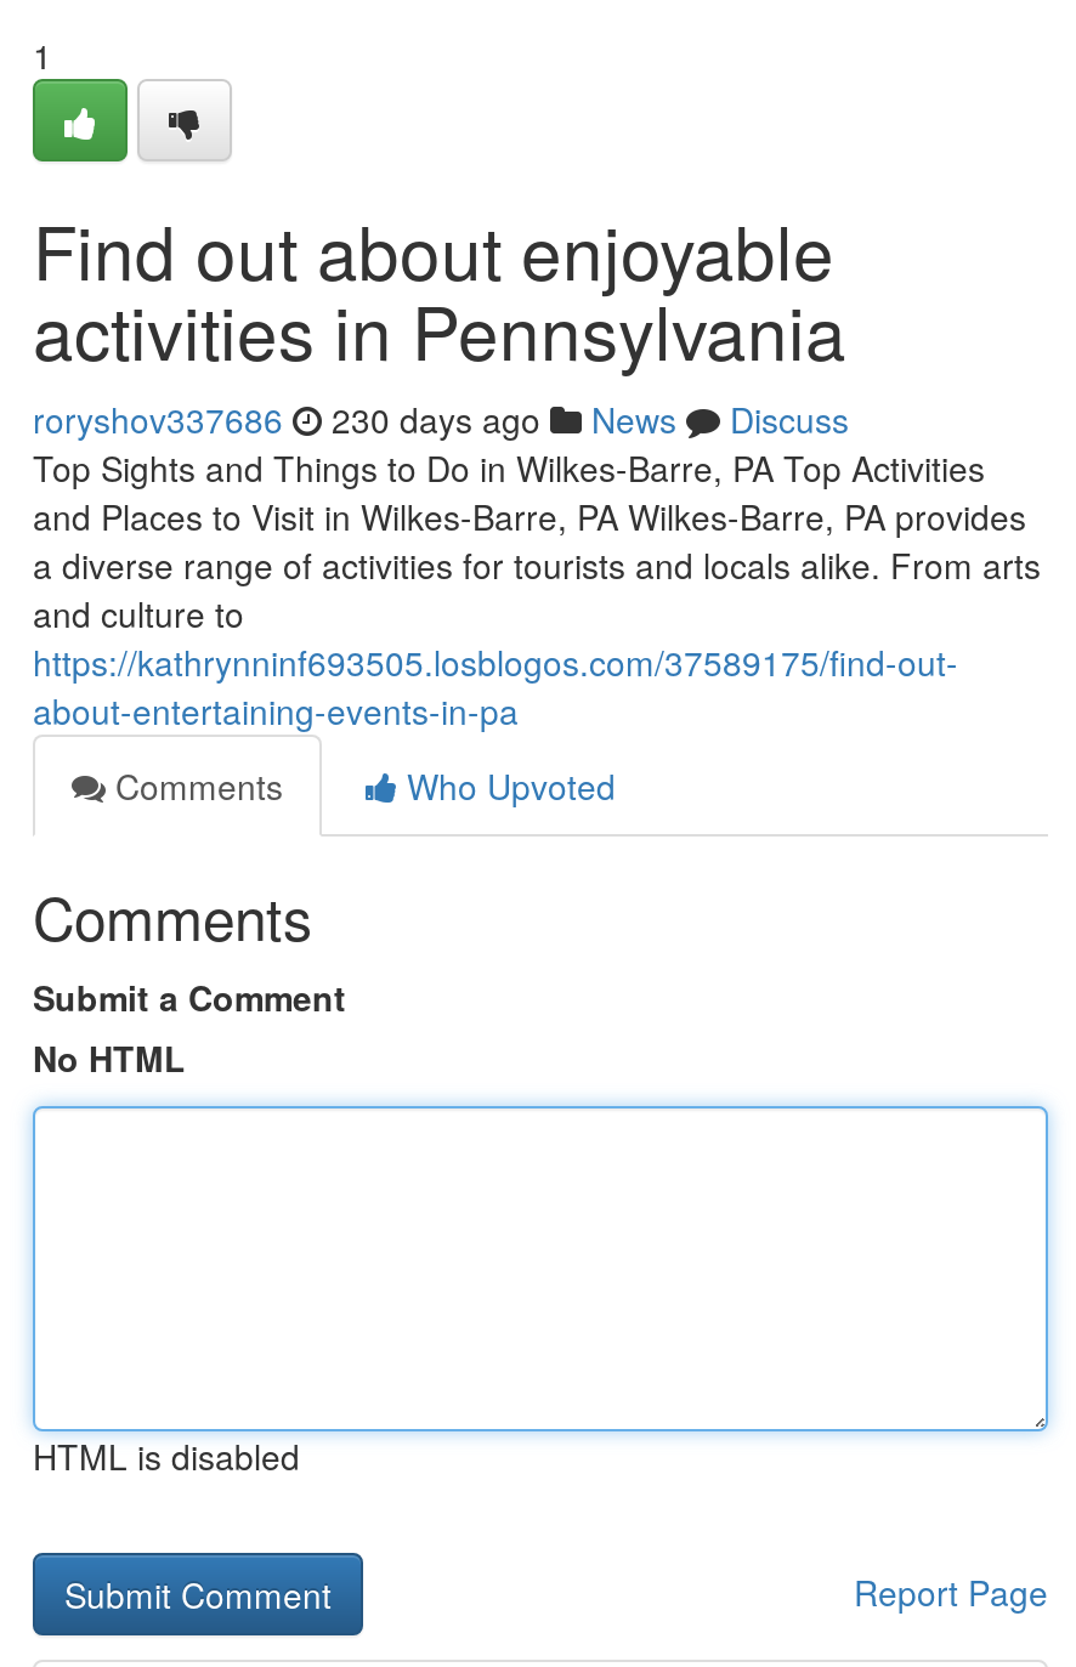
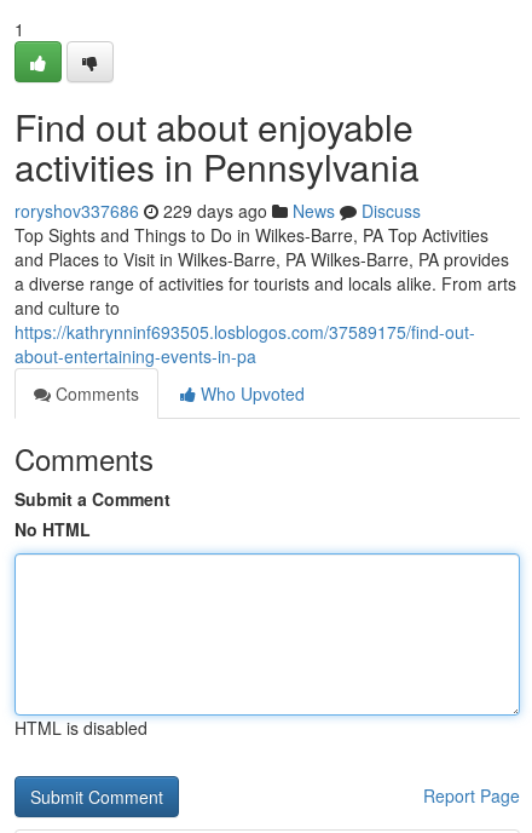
- roryshov337686 230 days ago News Discuss
+ roryshov337686 229 days ago News Discuss
